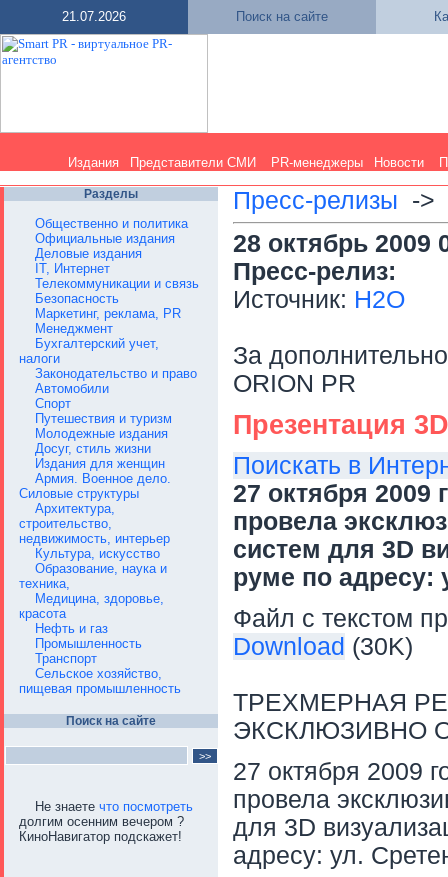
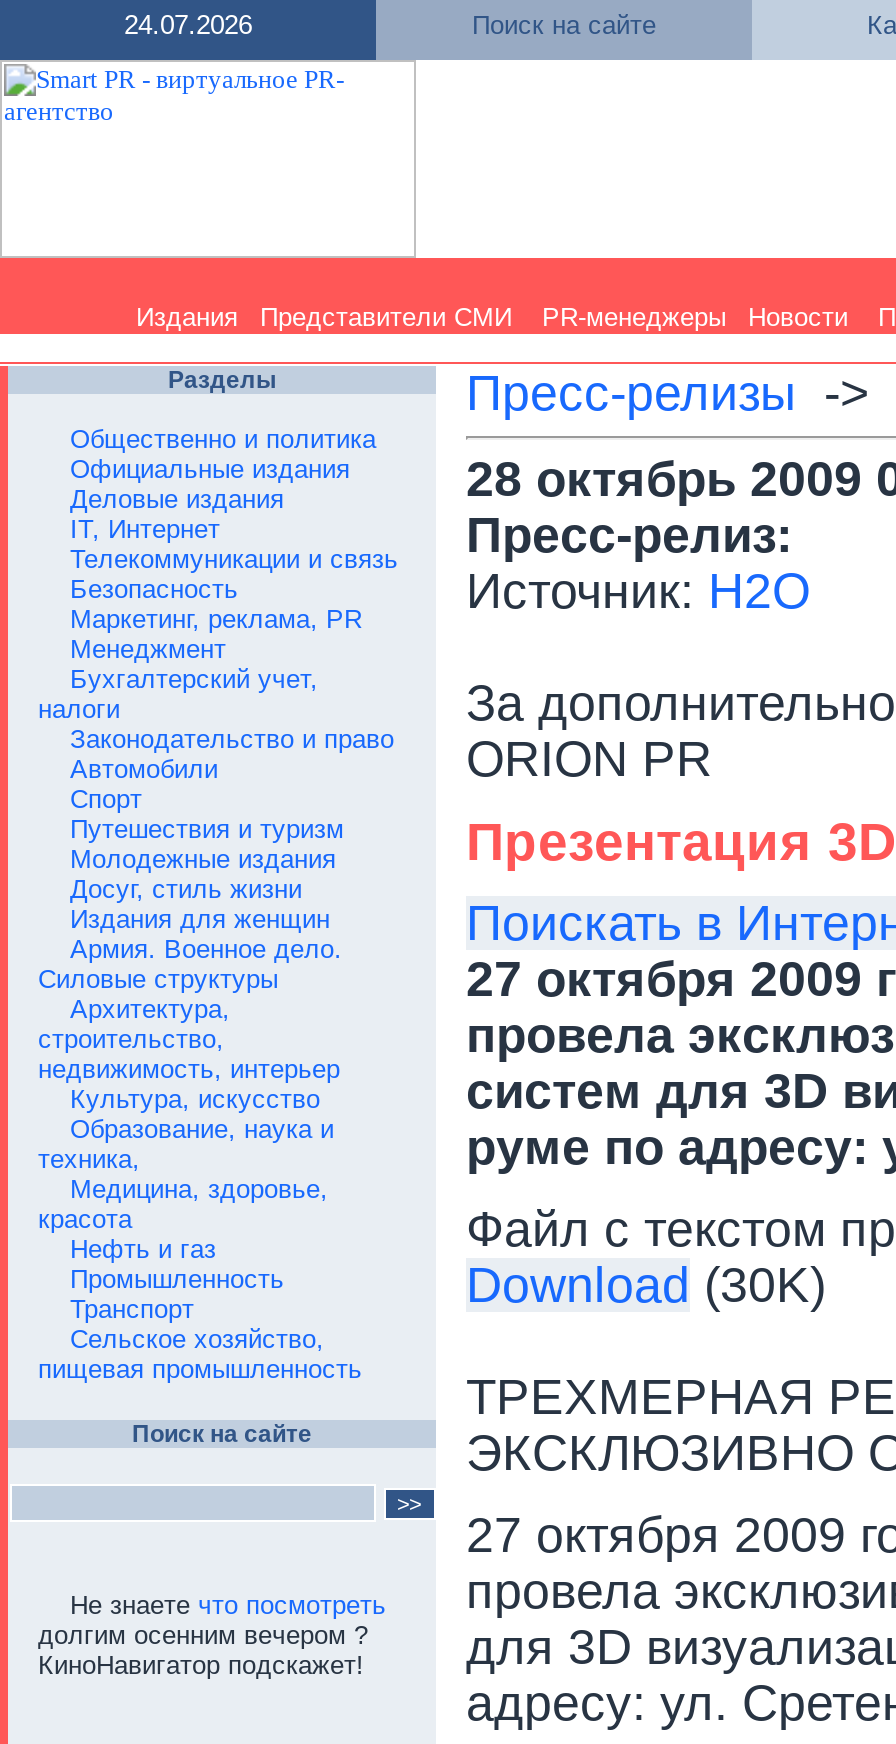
- 21.07.2026
+ 24.07.2026
